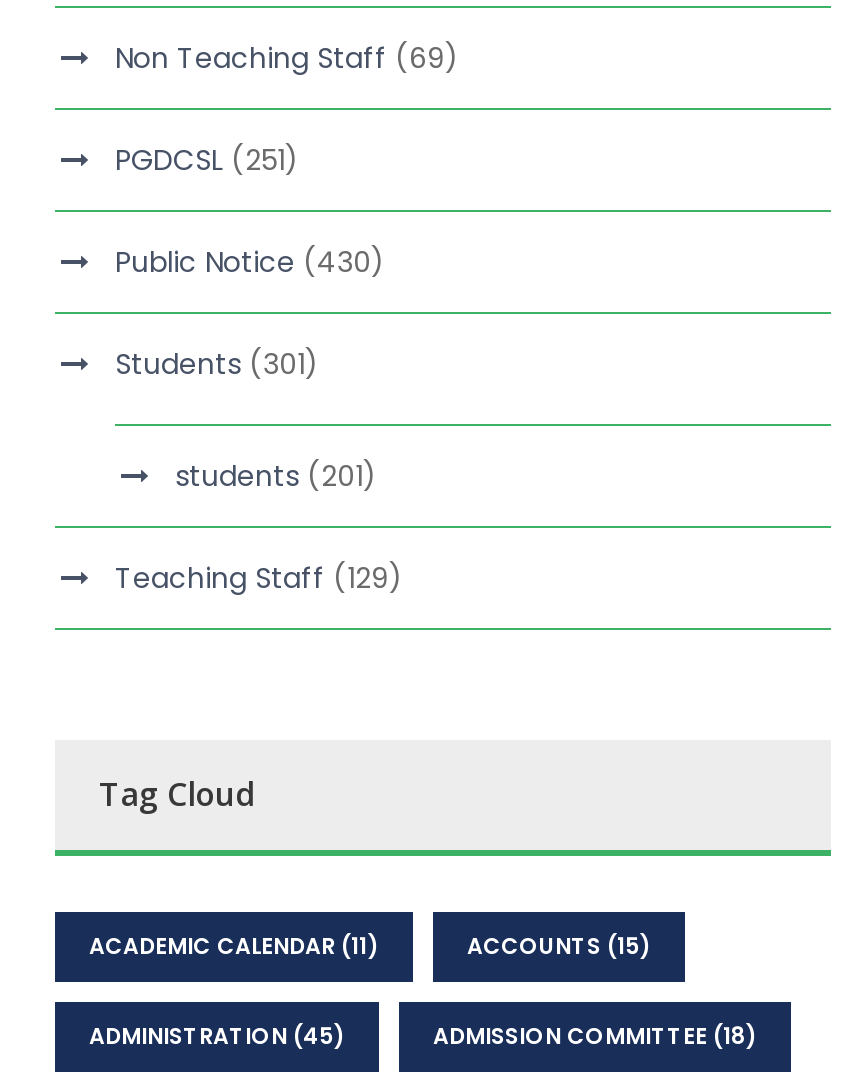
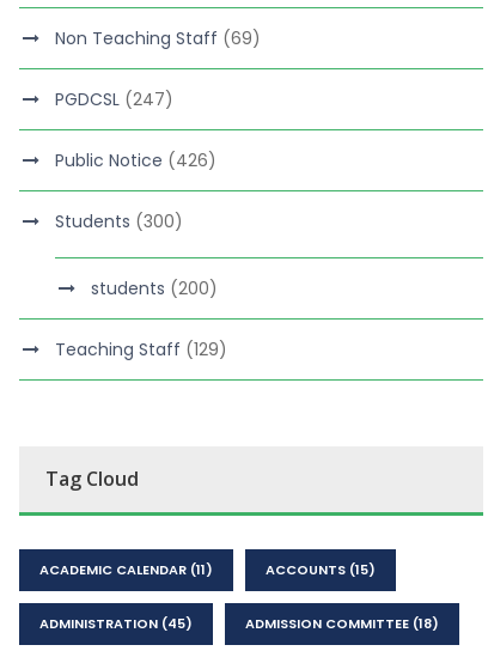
- PGDCSL (251)
+ PGDCSL (247)

- Public Notice (430)
+ Public Notice (426)

- Students (301)
+ Students (300)

- students (201)
+ students (200)
